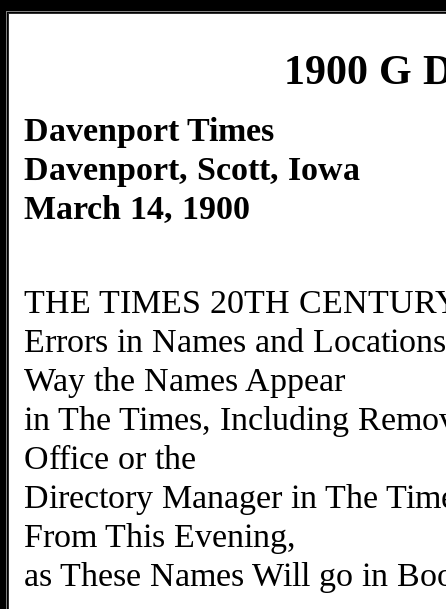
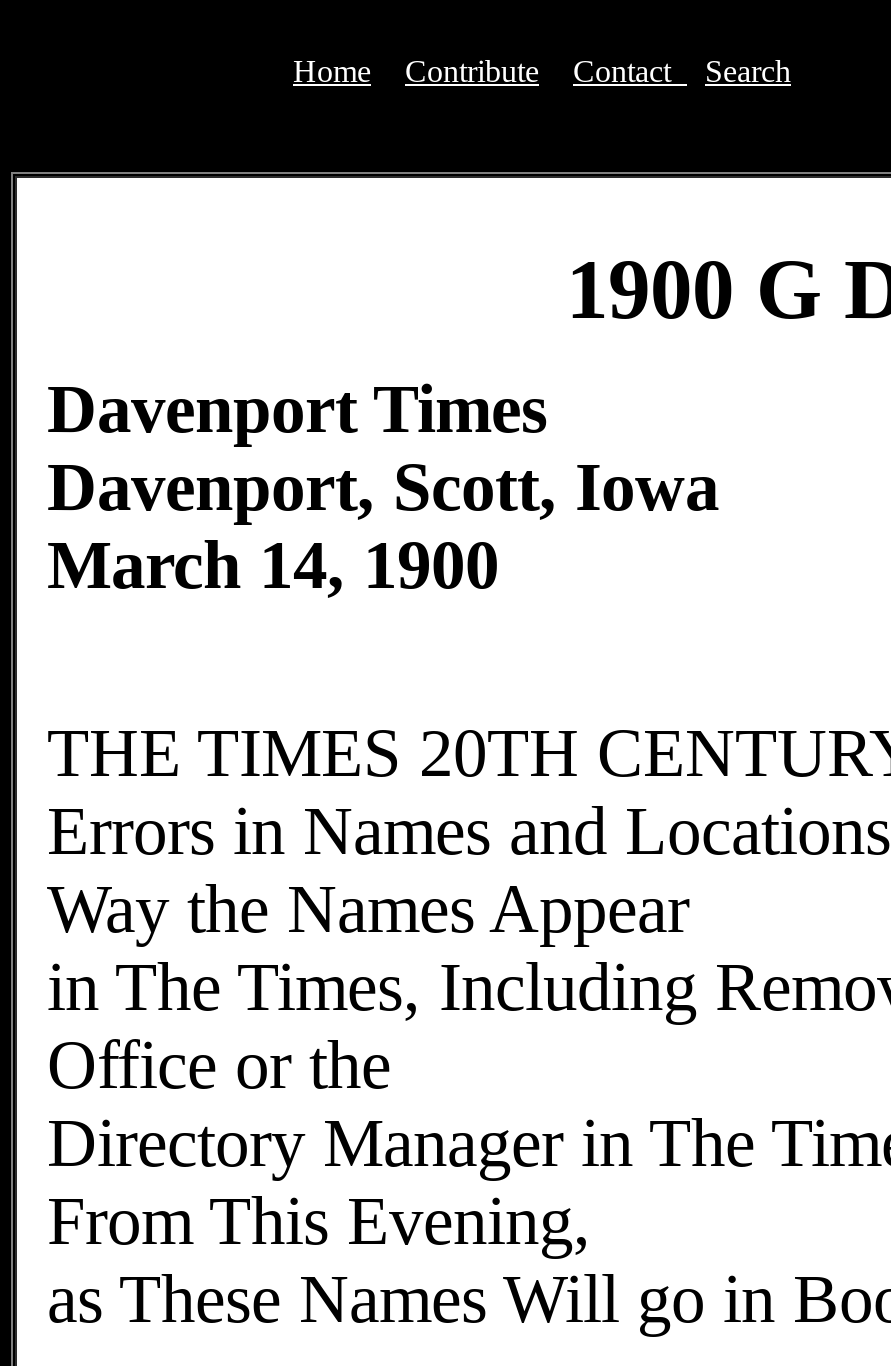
+ Home - Contribute - Contact - Search
